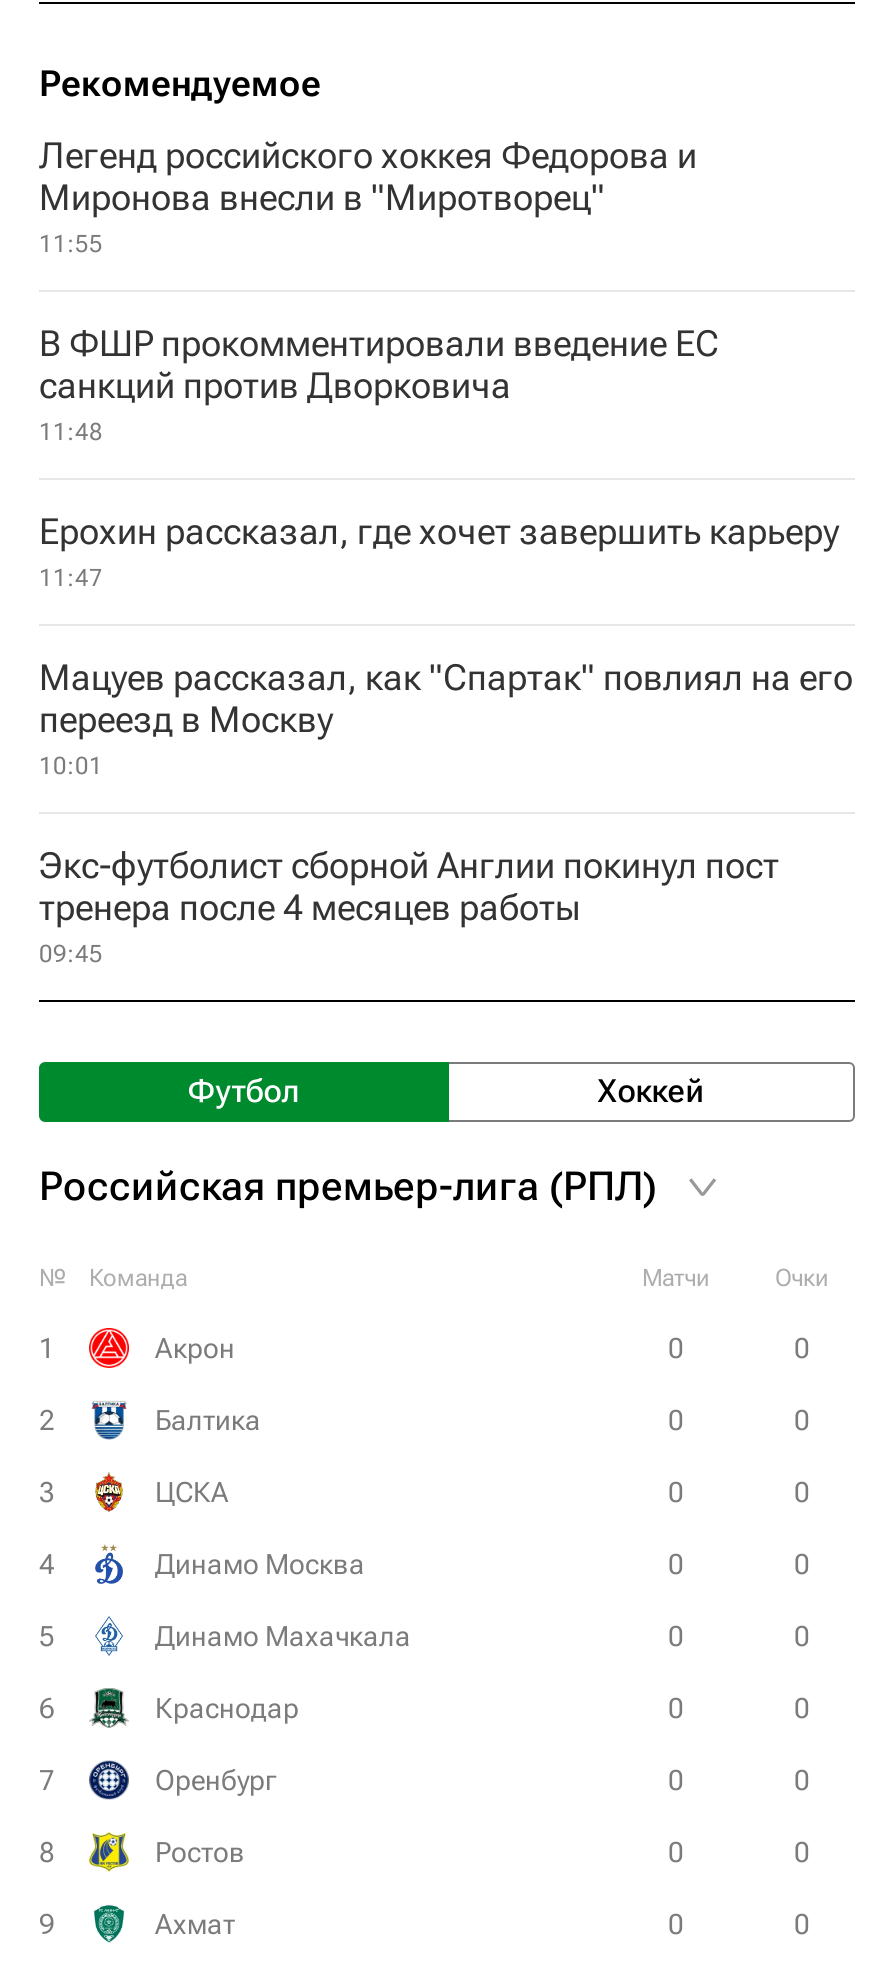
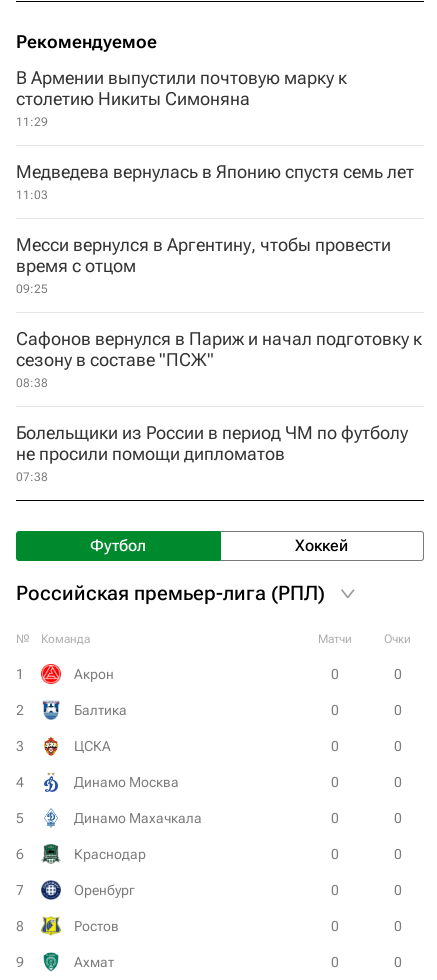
- Легенд российского хоккея Федорова и
- Миронова внесли в "Миротворец"
- 11:55
+ В Армении выпустили почтовую марку к
+ столетию Никиты Симоняна
+ 11:29

- В ФШР прокомментировали введение ЕС
- санкций против Дворковича
- 11:48
+ Медведева вернулась в Японию спустя семь лет
+ 11:03

- Ерохин рассказал, где хочет завершить карьеру
- 11:47
+ Месси вернулся в Аргентину, чтобы провести
+ время с отцом
+ 09:25

- Мацуев рассказал, как "Спартак" повлиял на его
- переезд в Москву
- 10:01
+ Сафонов вернулся в Париж и начал подготовку к
+ сезону в составе "ПСЖ"
+ 08:38

- Экс-футболист сборной Англии покинул пост
- тренера после 4 месяцев работы
- 09:45
+ Болельщики из России в период ЧМ по футболу
+ не просили помощи дипломатов
+ 07:38
